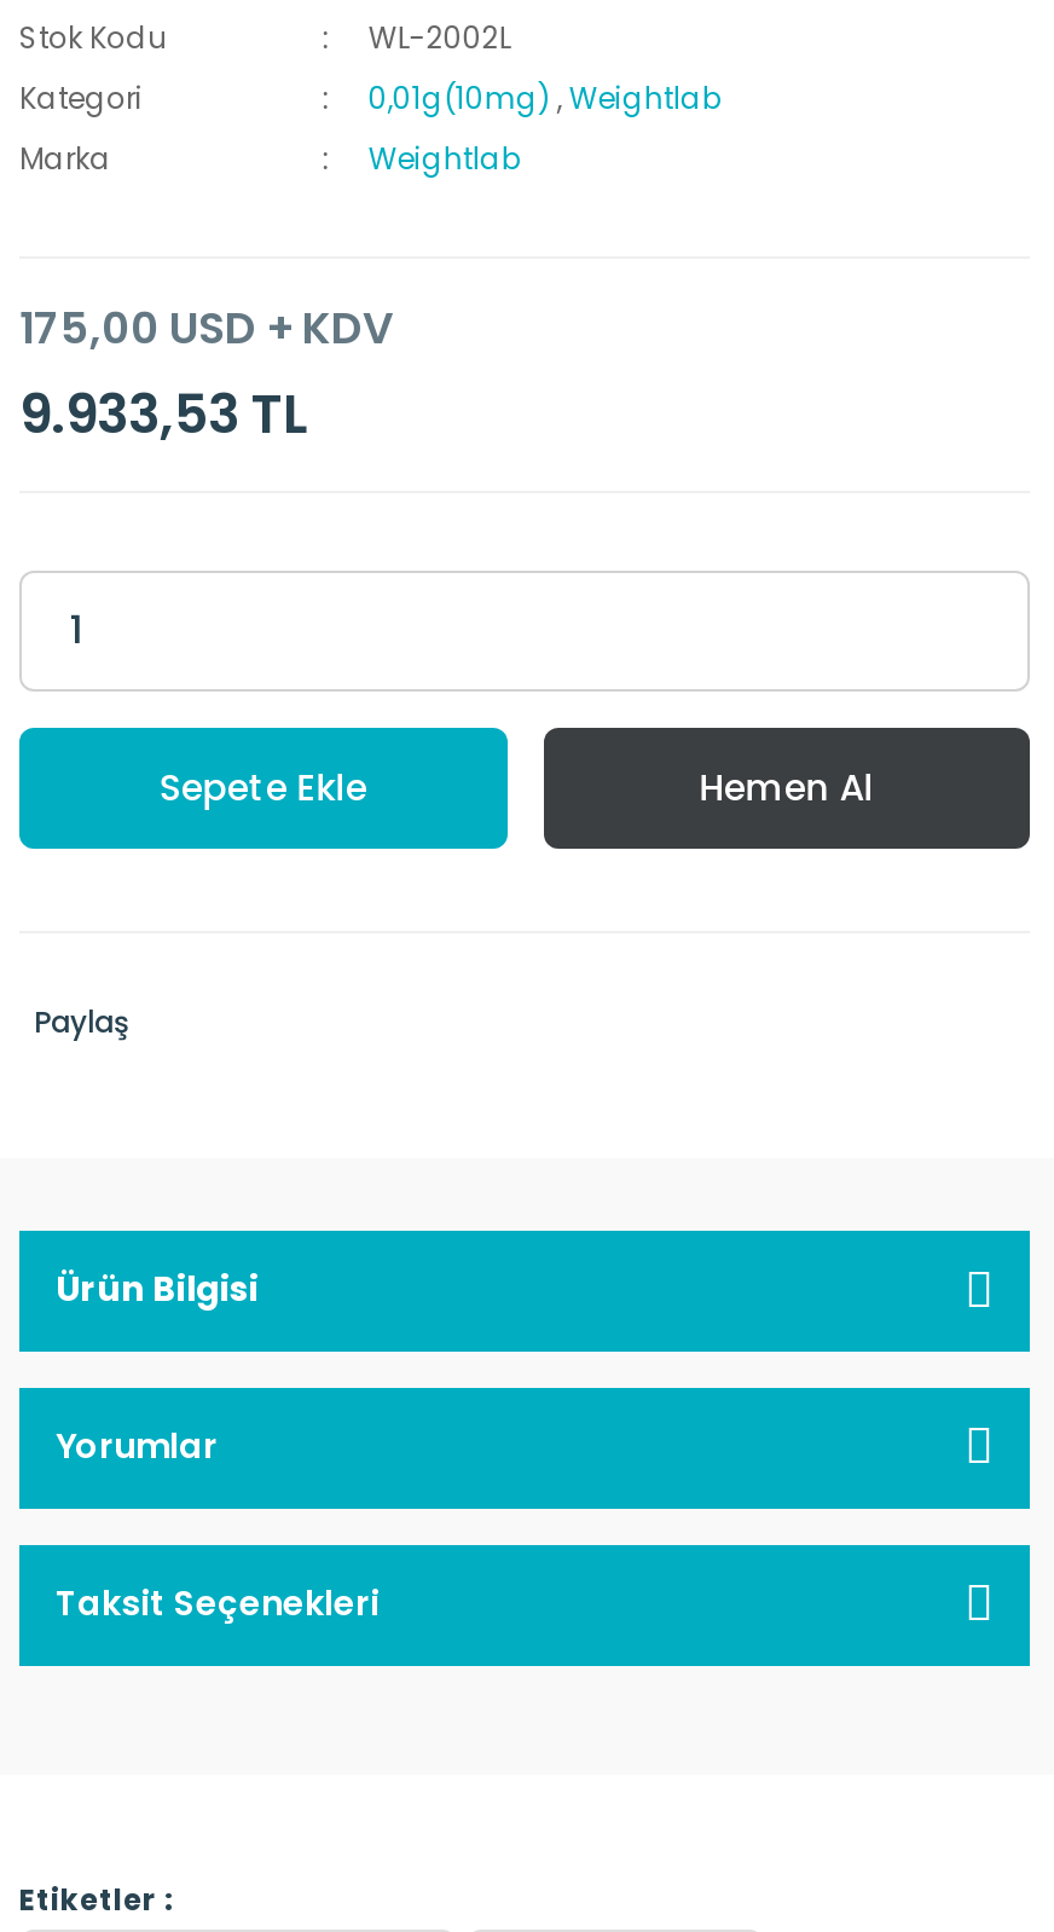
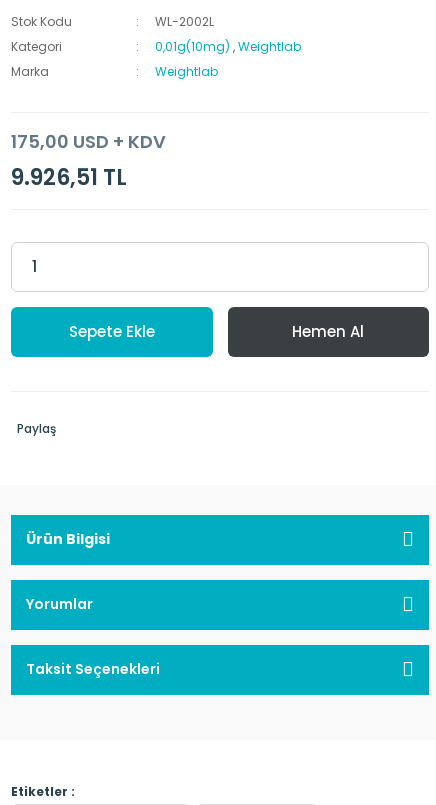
- 9.933,53 TL
+ 9.926,51 TL
